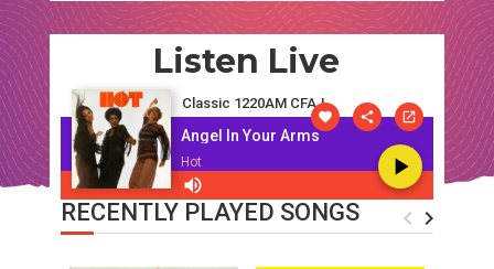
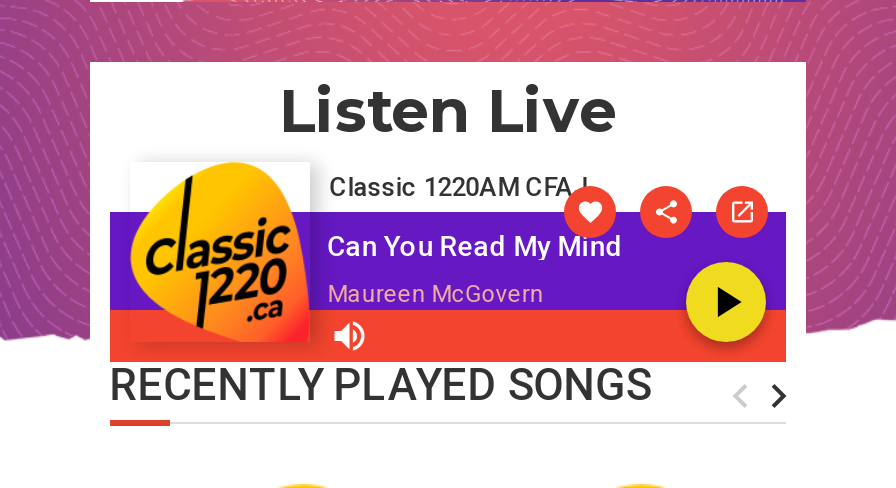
- [image]
- Angel In Your Arms
+ [image]
+ Can You Read My Mind

- Hot
+ Maureen McGovern
